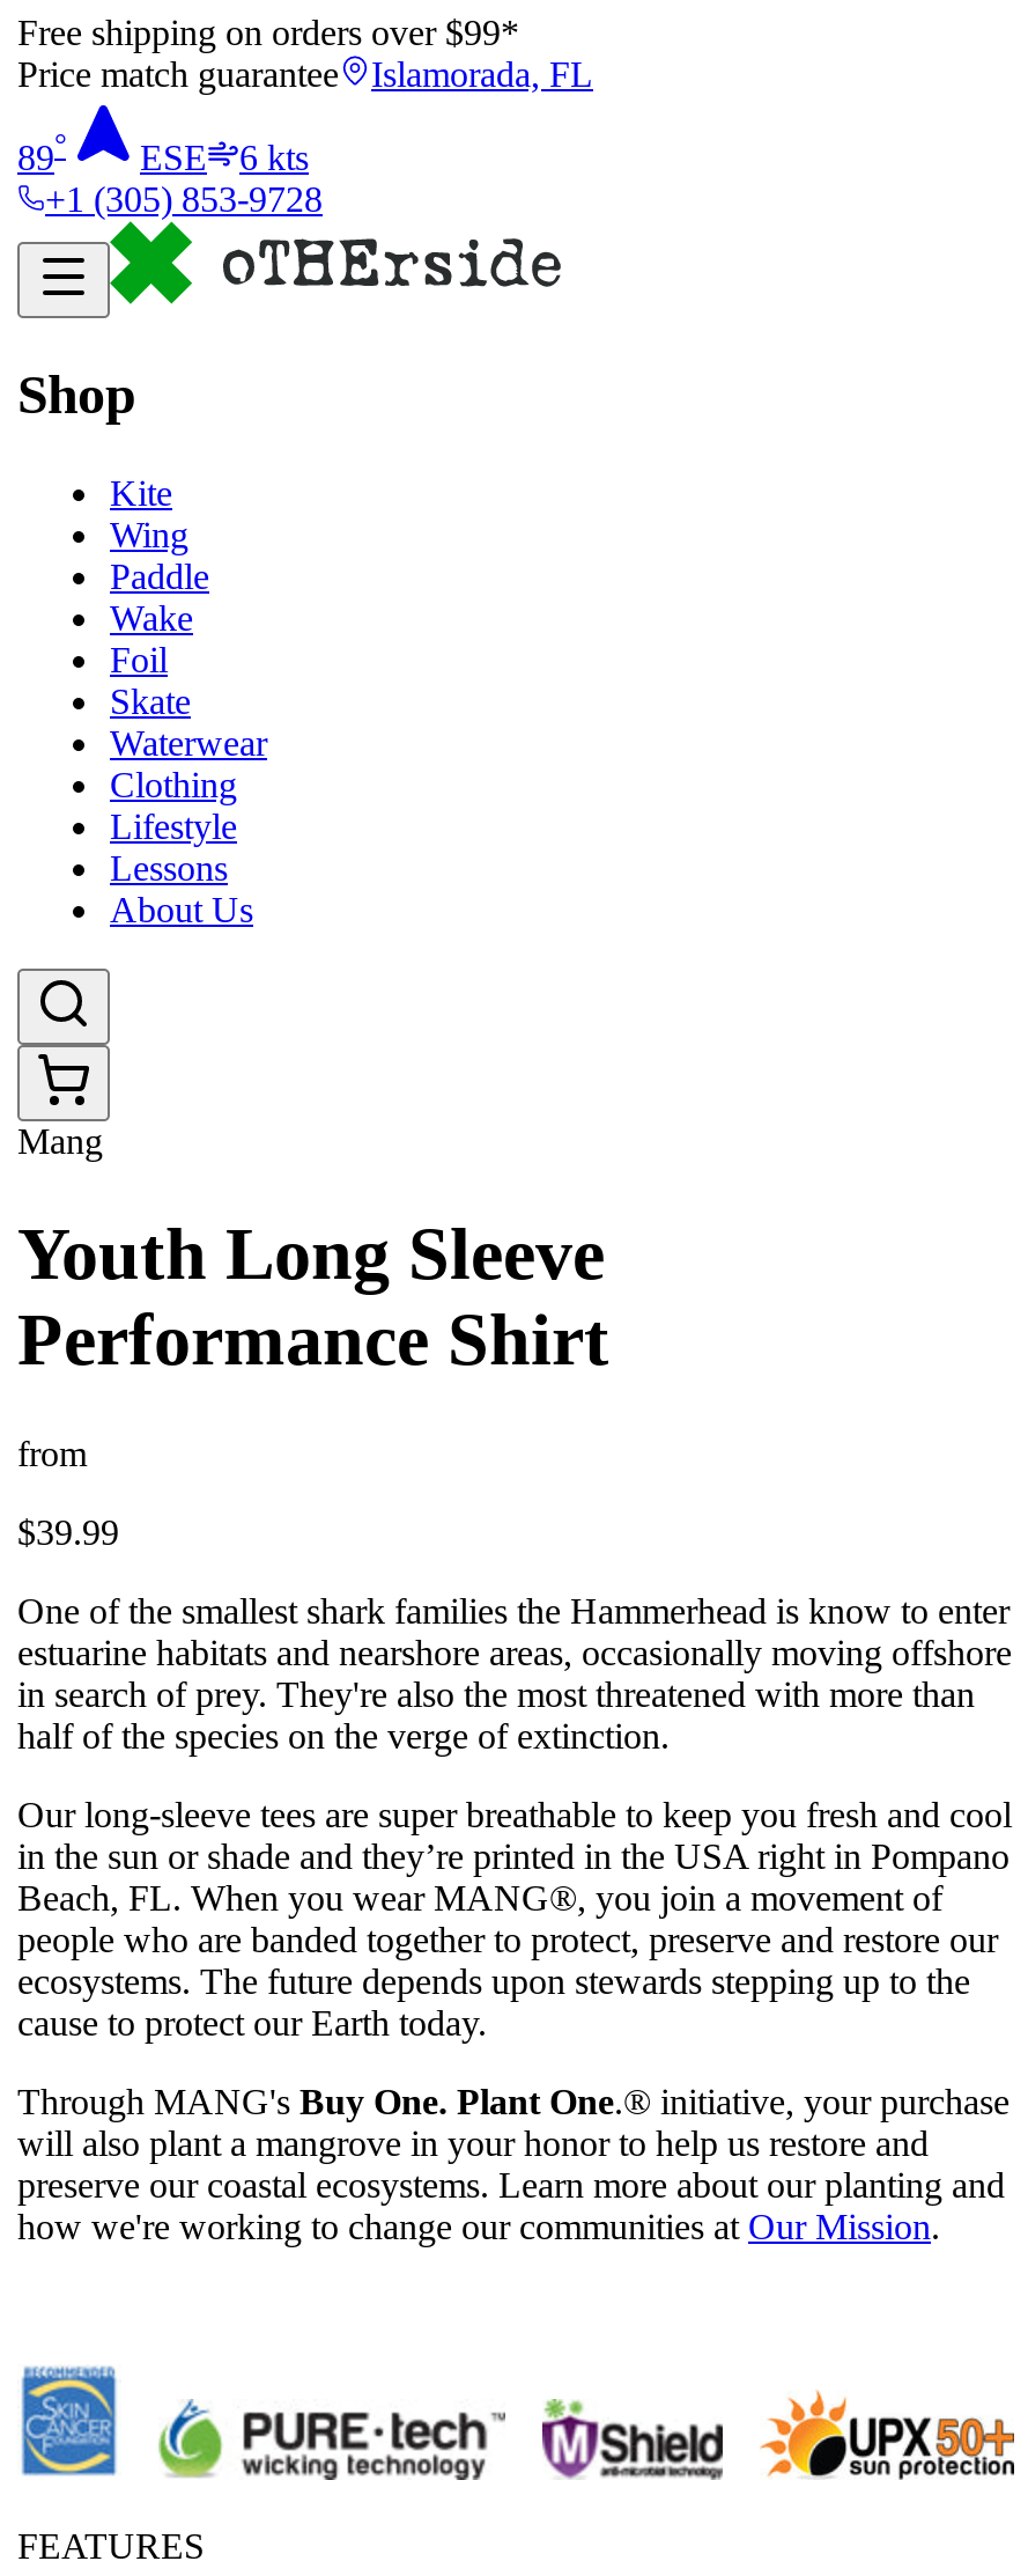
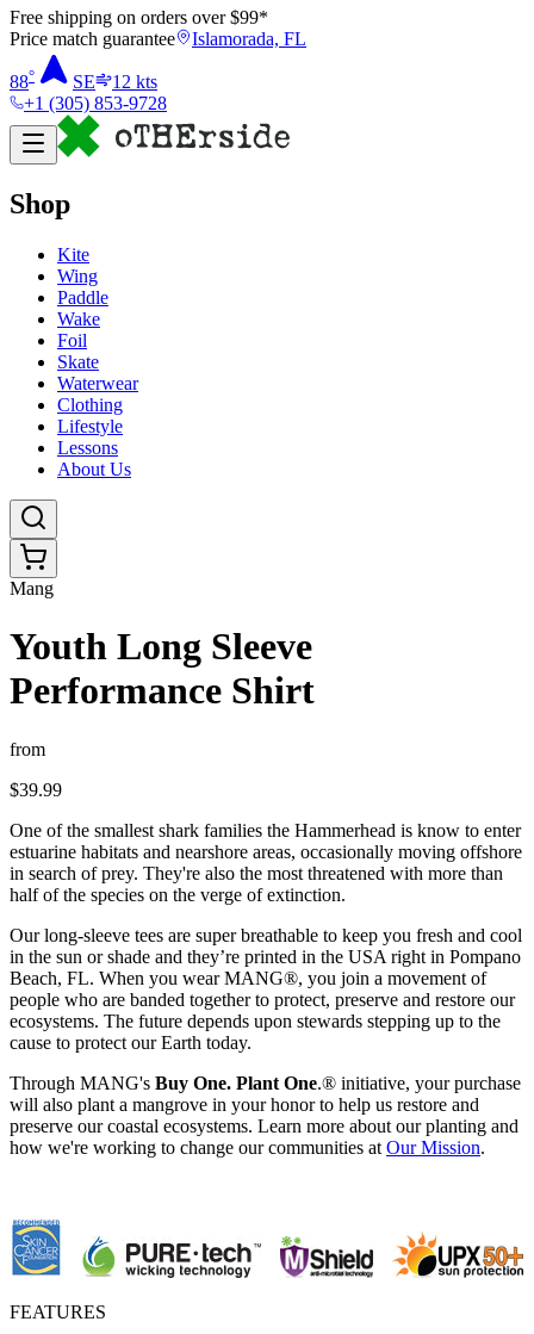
- 89°
- ESE
- 6 kts
+ 88°
+ SE
+ 12 kts
